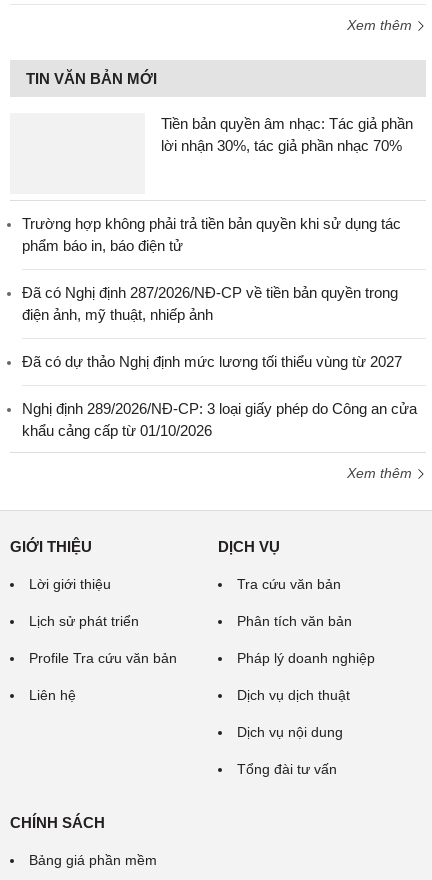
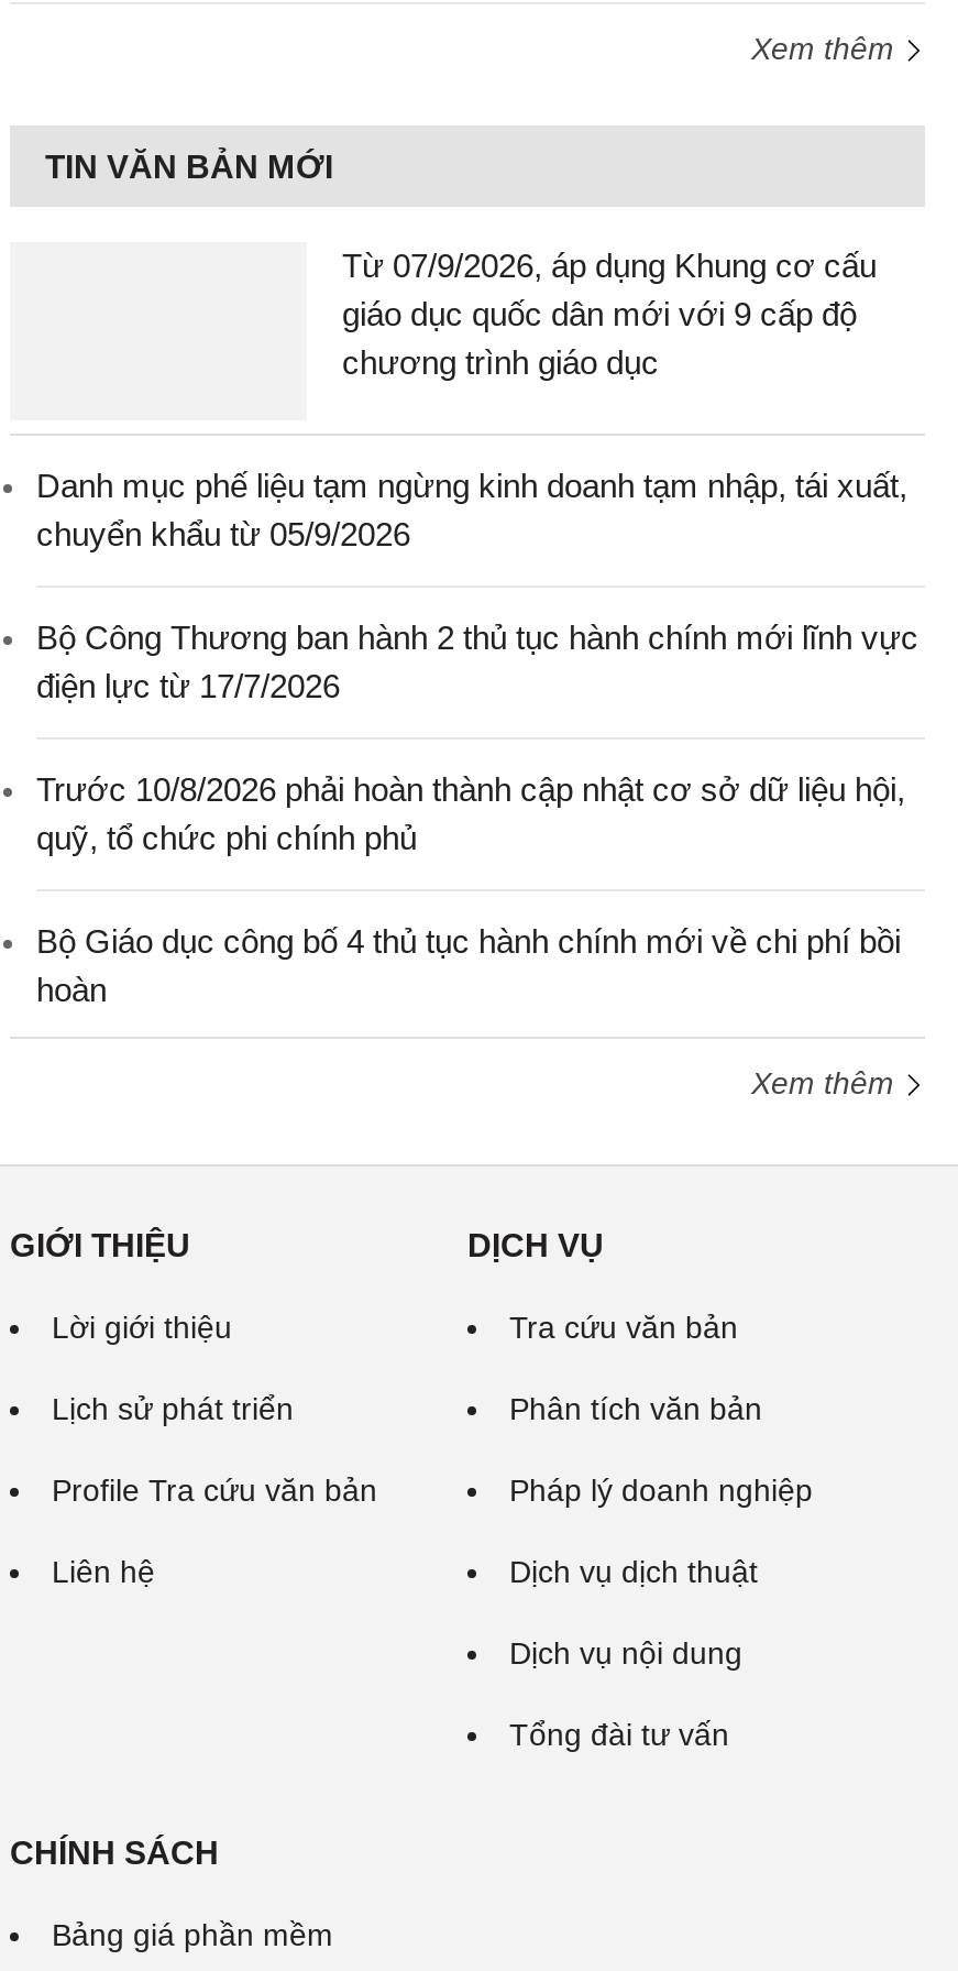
- Tiền bản quyền âm nhạc: Tác giả phần
- lời nhận 30%, tác giả phần nhạc 70%
+ Từ 07/9/2026, áp dụng Khung cơ cấu
+ giáo dục quốc dân mới với 9 cấp độ
+ chương trình giáo dục

- Trường hợp không phải trả tiền bản quyền khi sử dụng tác
- phẩm báo in, báo điện tử
+ Danh mục phế liệu tạm ngừng kinh doanh tạm nhập, tái xuất,
+ chuyển khẩu từ 05/9/2026

- Đã có Nghị định 287/2026/NĐ-CP về tiền bản quyền trong
- điện ảnh, mỹ thuật, nhiếp ảnh
+ Bộ Công Thương ban hành 2 thủ tục hành chính mới lĩnh vực
+ điện lực từ 17/7/2026

- Đã có dự thảo Nghị định mức lương tối thiểu vùng từ 2027
+ Trước 10/8/2026 phải hoàn thành cập nhật cơ sở dữ liệu hội,
+ quỹ, tổ chức phi chính phủ

- Nghị định 289/2026/NĐ-CP: 3 loại giấy phép do Công an cửa
- khẩu cảng cấp từ 01/10/2026
+ Bộ Giáo dục công bố 4 thủ tục hành chính mới về chi phí bồi
+ hoàn
